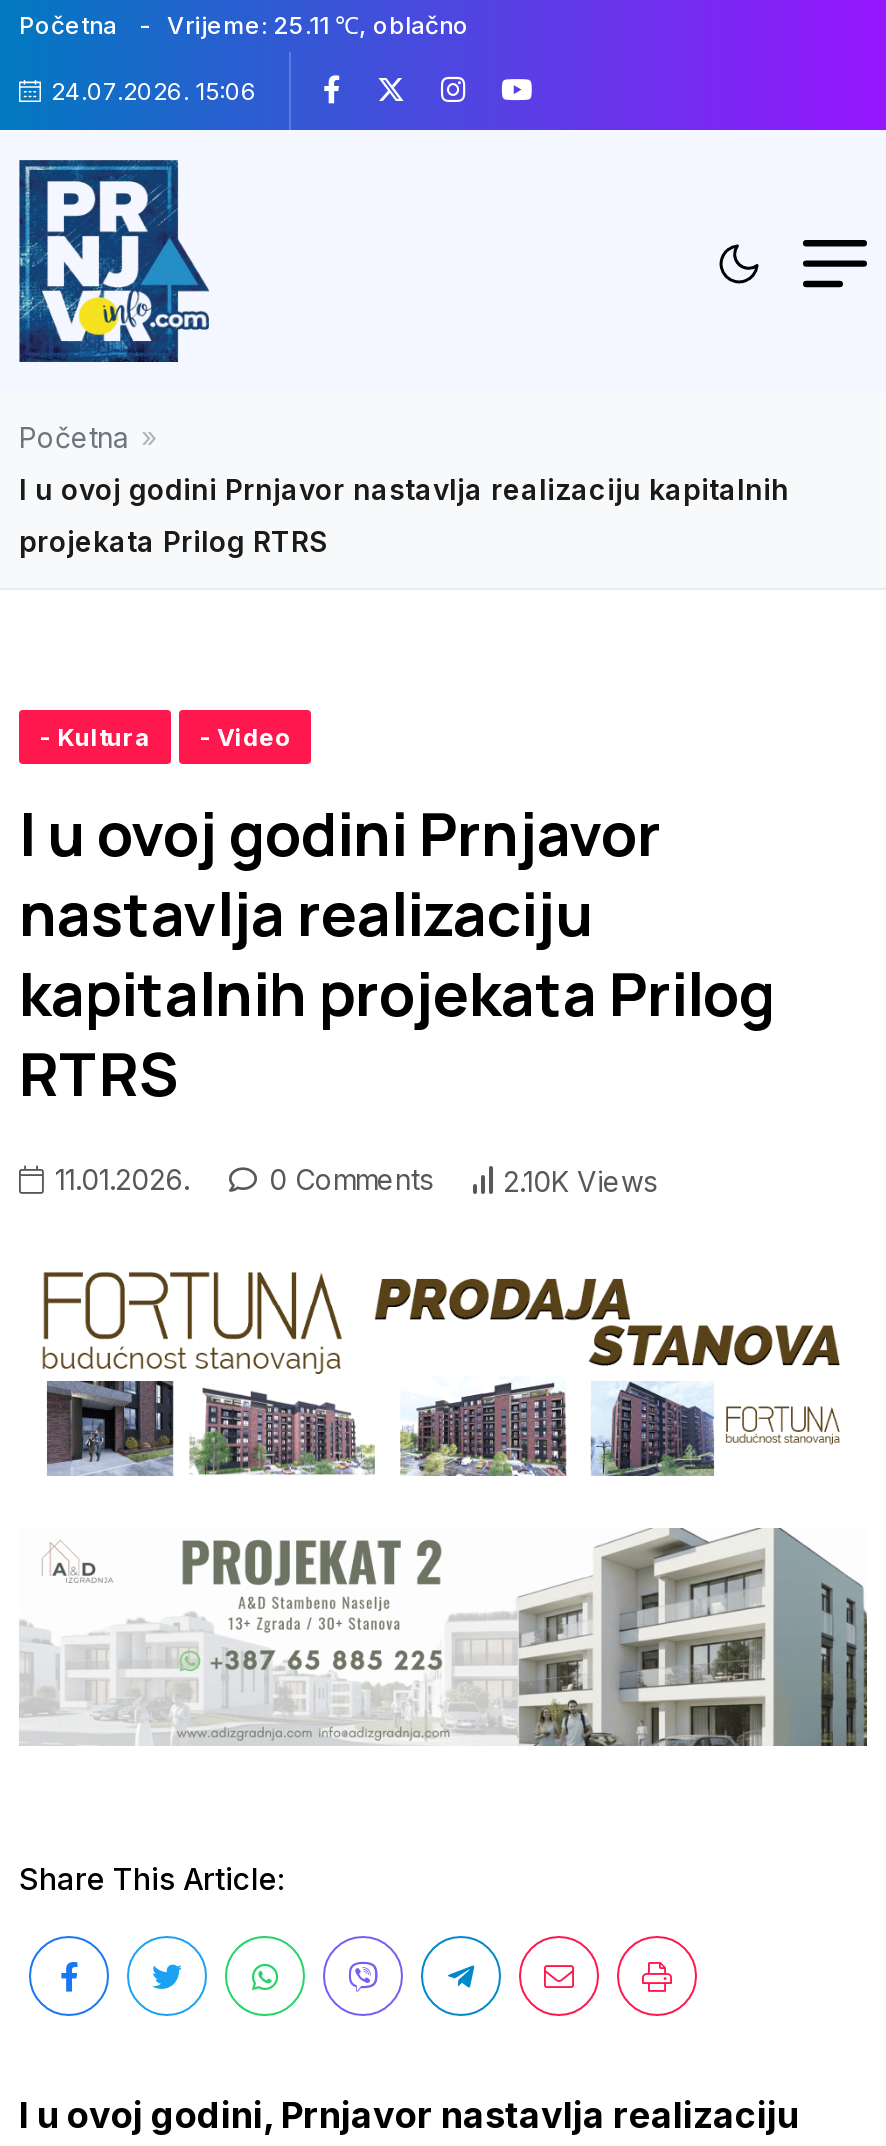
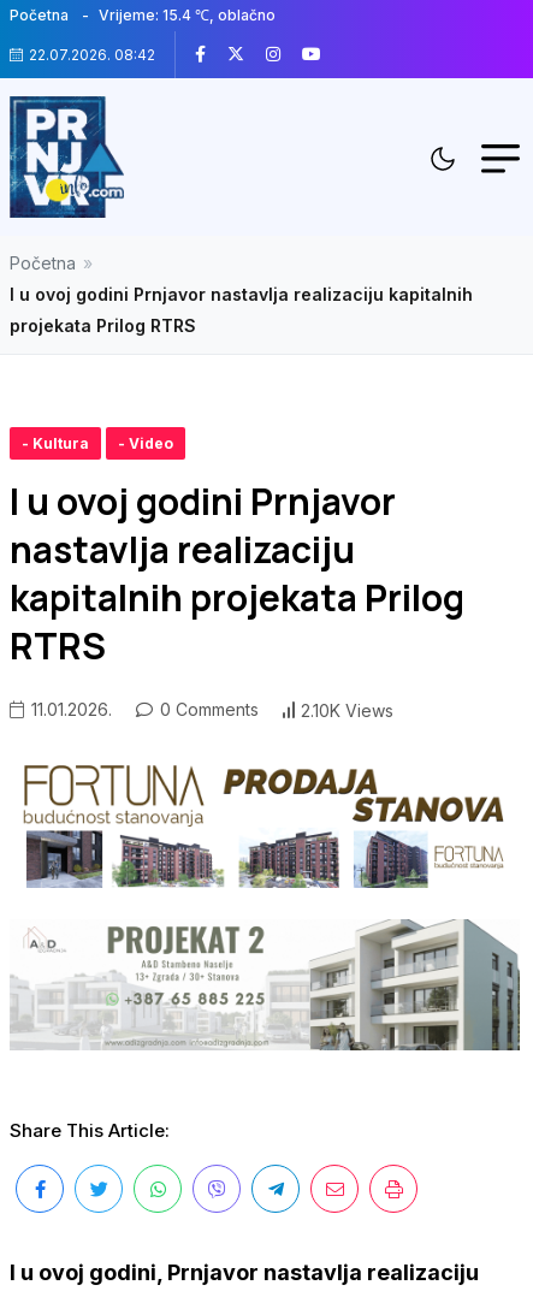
- Vrijeme: 25.11 ℃, oblačno
+ Vrijeme: 15.4 ℃, oblačno

- 24.07.2026. 15:06
+ 22.07.2026. 08:42
